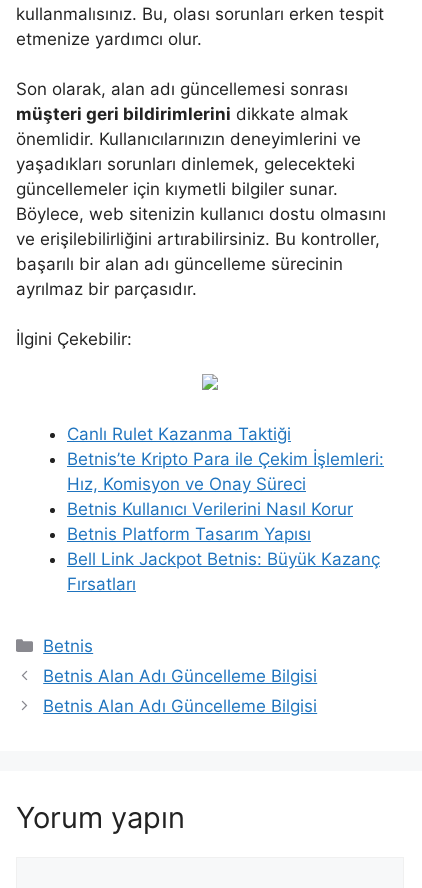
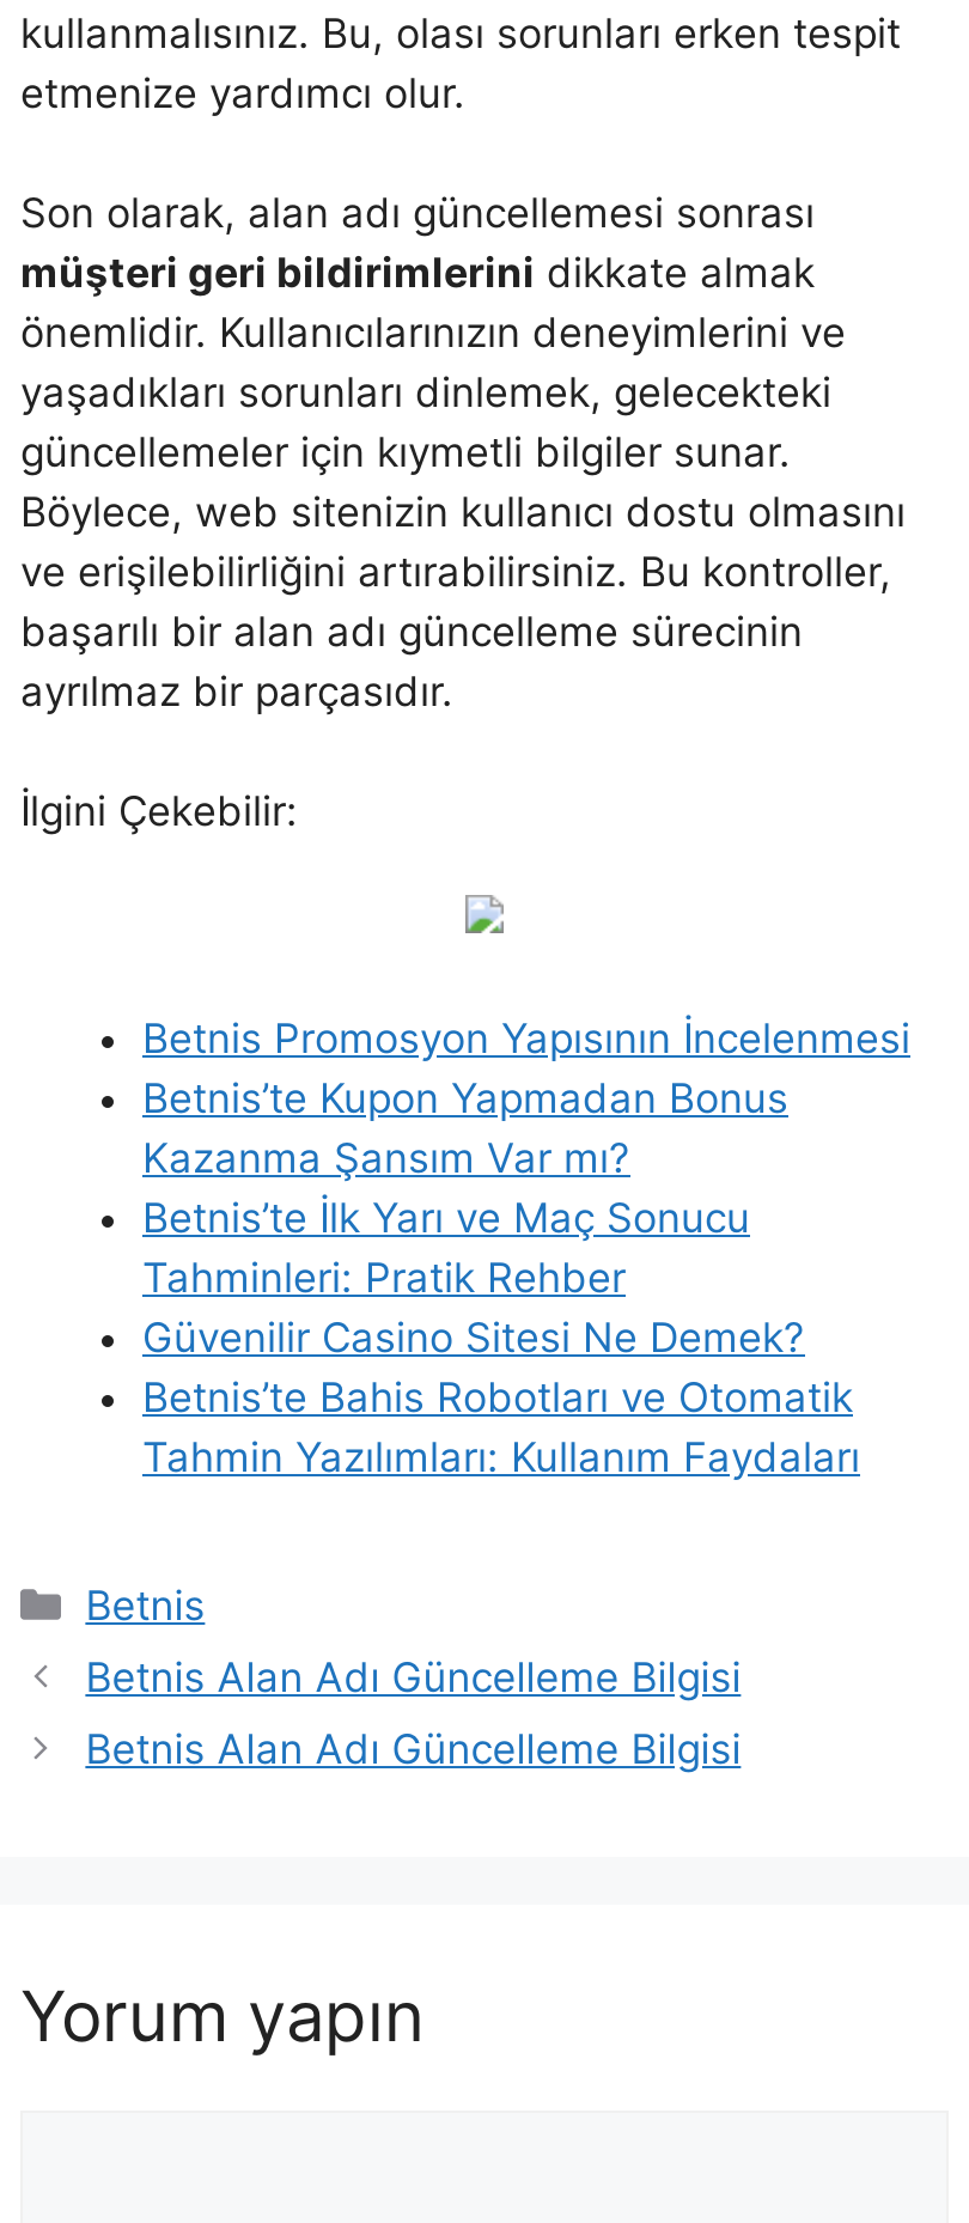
- Canlı Rulet Kazanma Taktiği
- Betnis’te Kripto Para ile Çekim İşlemleri:
- Hız, Komisyon ve Onay Süreci
- Betnis Kullanıcı Verilerini Nasıl Korur
- Betnis Platform Tasarım Yapısı
- Bell Link Jackpot Betnis: Büyük Kazanç
- Fırsatları
+ Betnis Promosyon Yapısının İncelenmesi
+ Betnis’te Kupon Yapmadan Bonus
+ Kazanma Şansım Var mı?
+ Betnis’te İlk Yarı ve Maç Sonucu
+ Tahminleri: Pratik Rehber
+ Güvenilir Casino Sitesi Ne Demek?
+ Betnis’te Bahis Robotları ve Otomatik
+ Tahmin Yazılımları: Kullanım Faydaları
